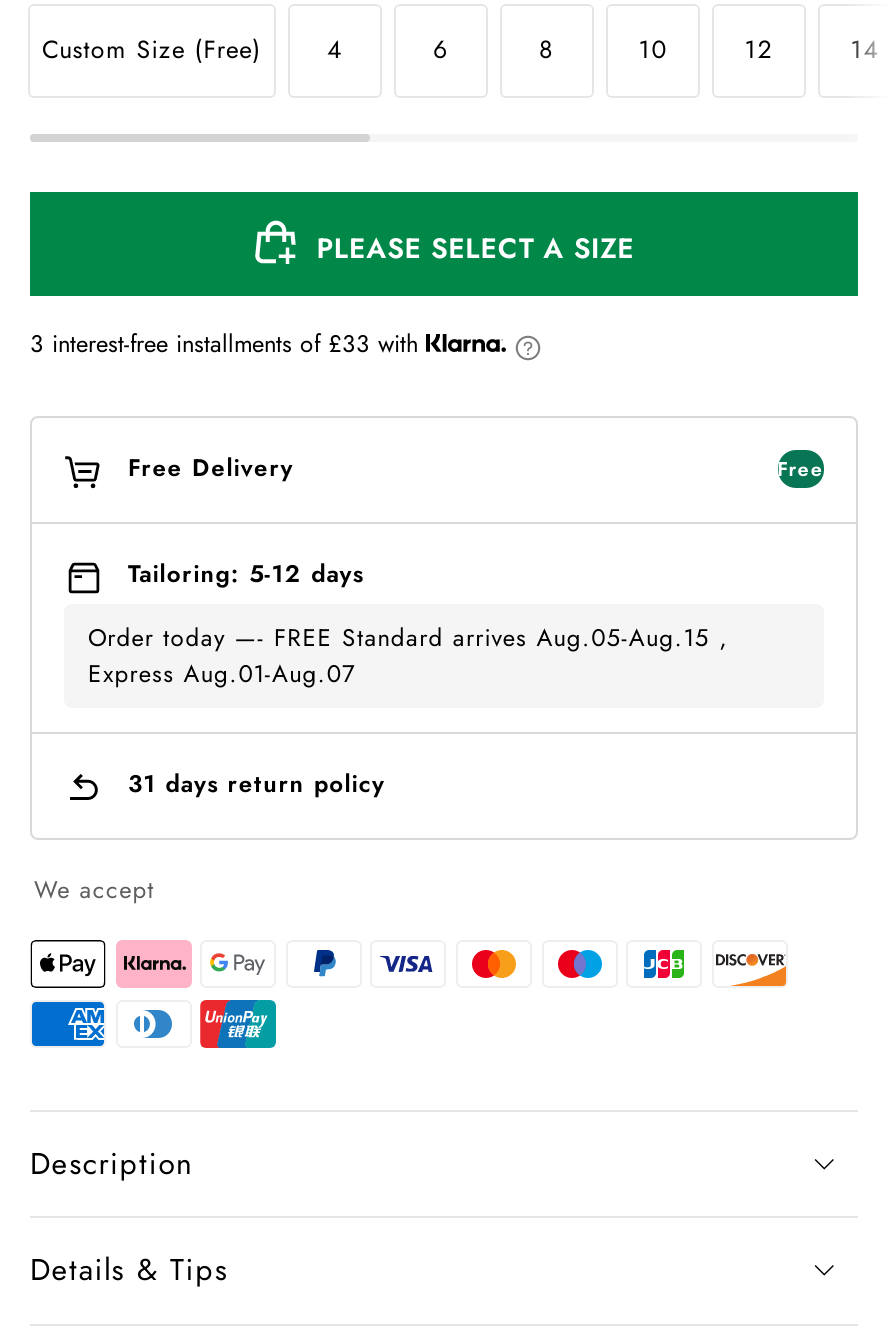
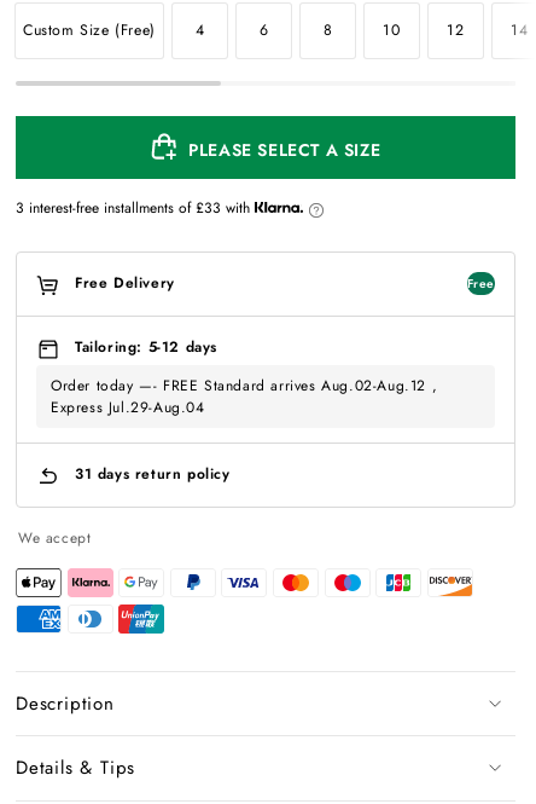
- Order today —- FREE Standard arrives Aug.05-Aug.15 ,
+ Order today —- FREE Standard arrives Aug.02-Aug.12 ,

- Express Aug.01-Aug.07
+ Express Jul.29-Aug.04
